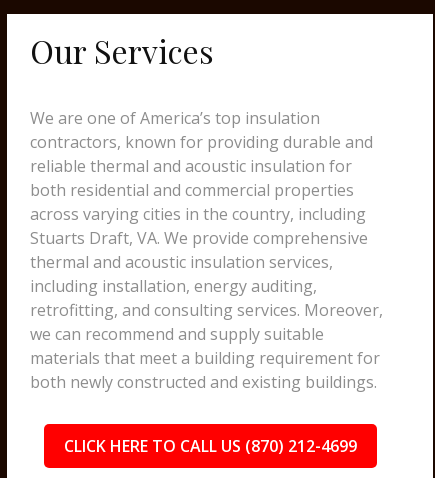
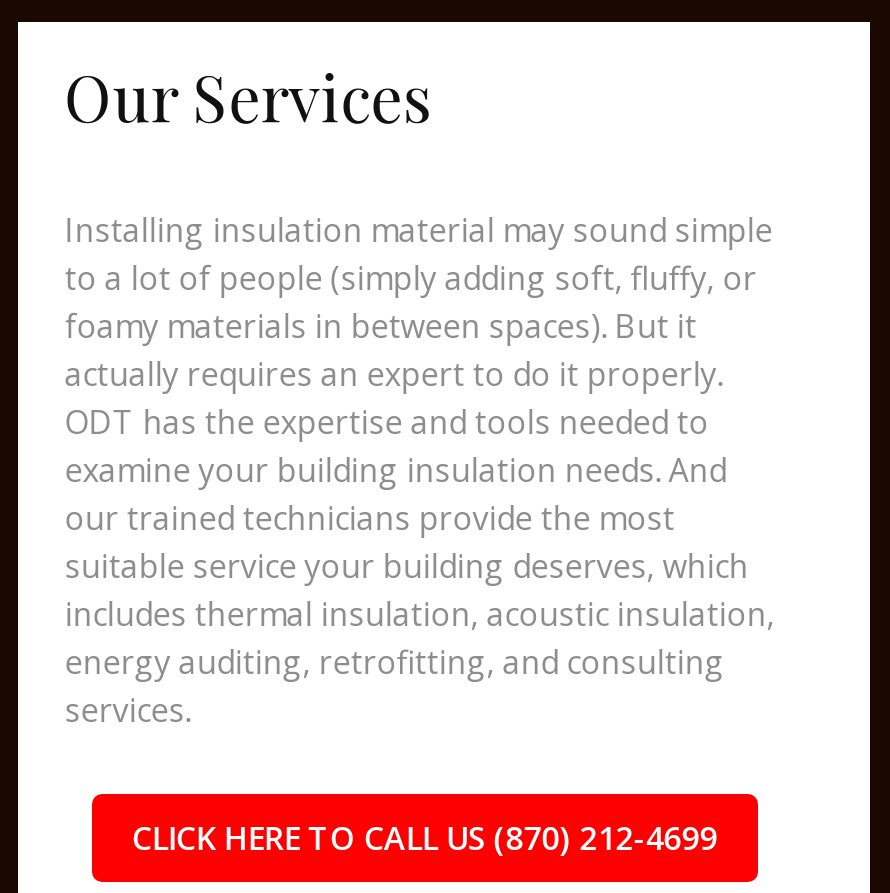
- We are one of America’s top insulation
- contractors, known for providing durable and
- reliable thermal and acoustic insulation for
- both residential and commercial properties
- across varying cities in the country, including
- Stuarts Draft, VA. We provide comprehensive
- thermal and acoustic insulation services,
- including installation, energy auditing,
- retrofitting, and consulting services. Moreover,
- we can recommend and supply suitable
- materials that meet a building requirement for
- both newly constructed and existing buildings.
+ Installing insulation material may sound simple
+ to a lot of people (simply adding soft, fluffy, or
+ foamy materials in between spaces). But it
+ actually requires an expert to do it properly.
+ ODT has the expertise and tools needed to
+ examine your building insulation needs. And
+ our trained technicians provide the most
+ suitable service your building deserves, which
+ includes thermal insulation, acoustic insulation,
+ energy auditing, retrofitting, and consulting
+ services.
